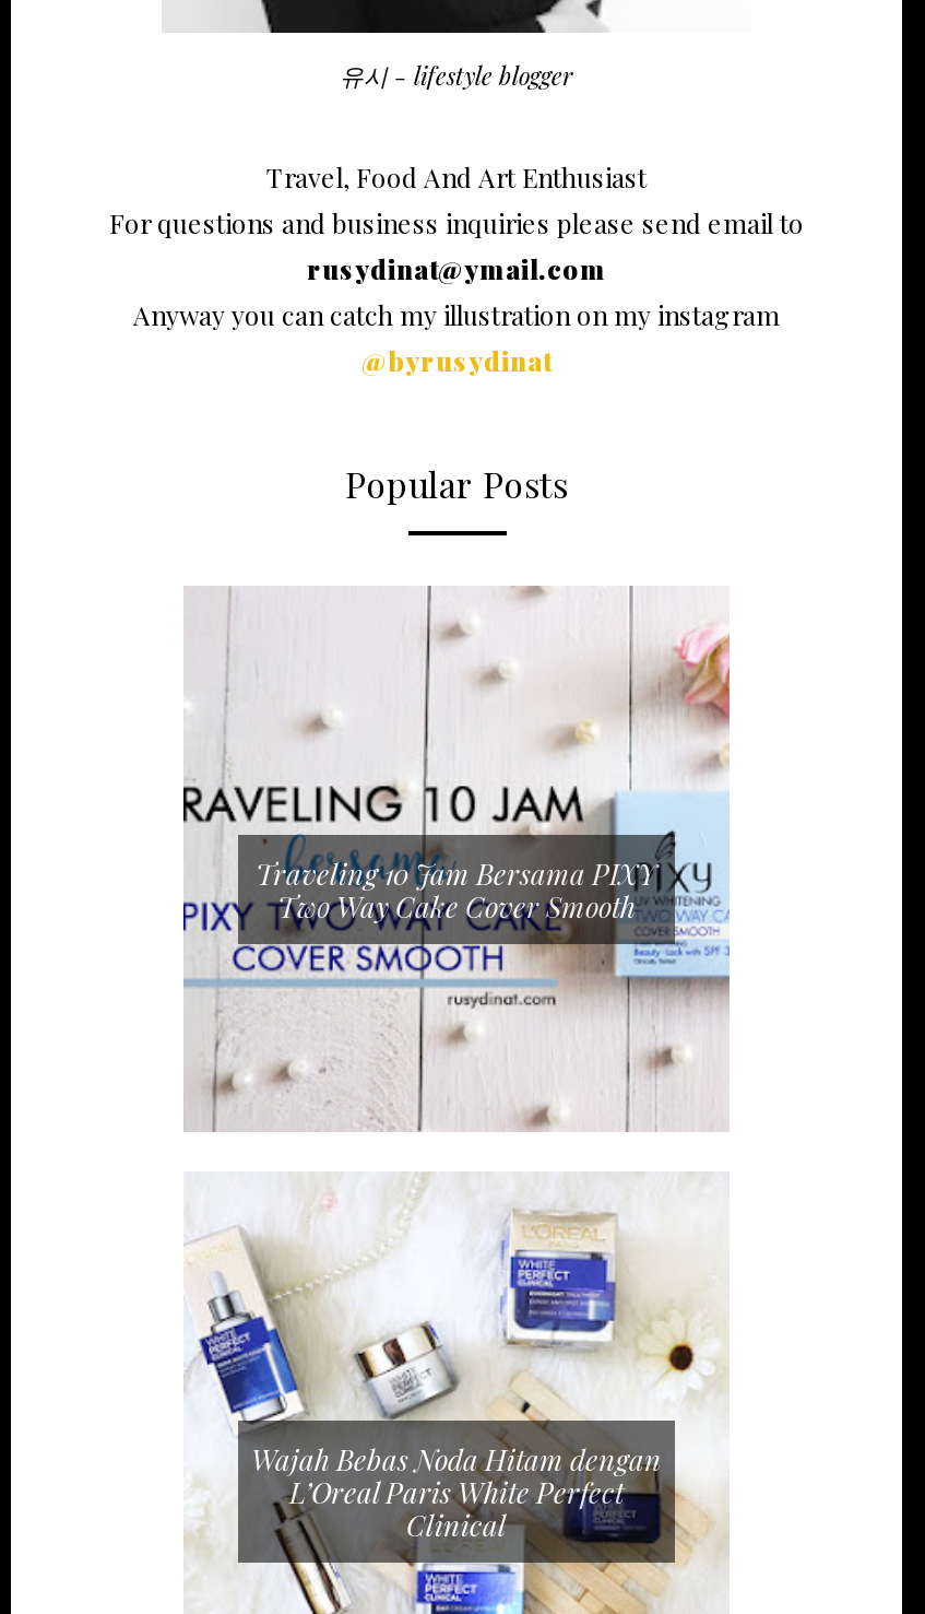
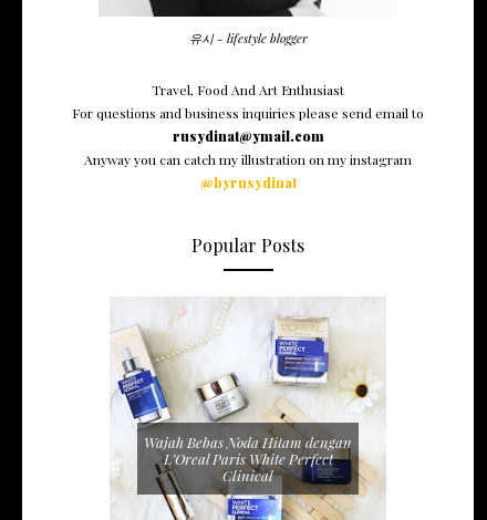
- [image]
- Traveling 10 Jam Bersama PIXY
- Two Way Cake Cover Smooth
